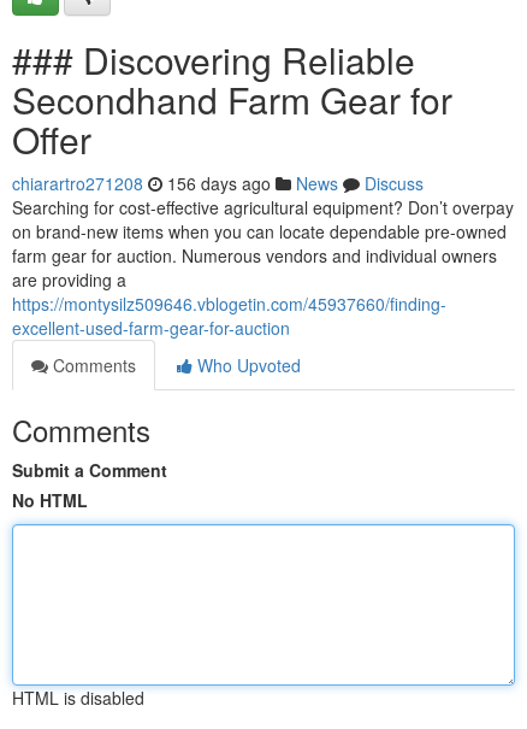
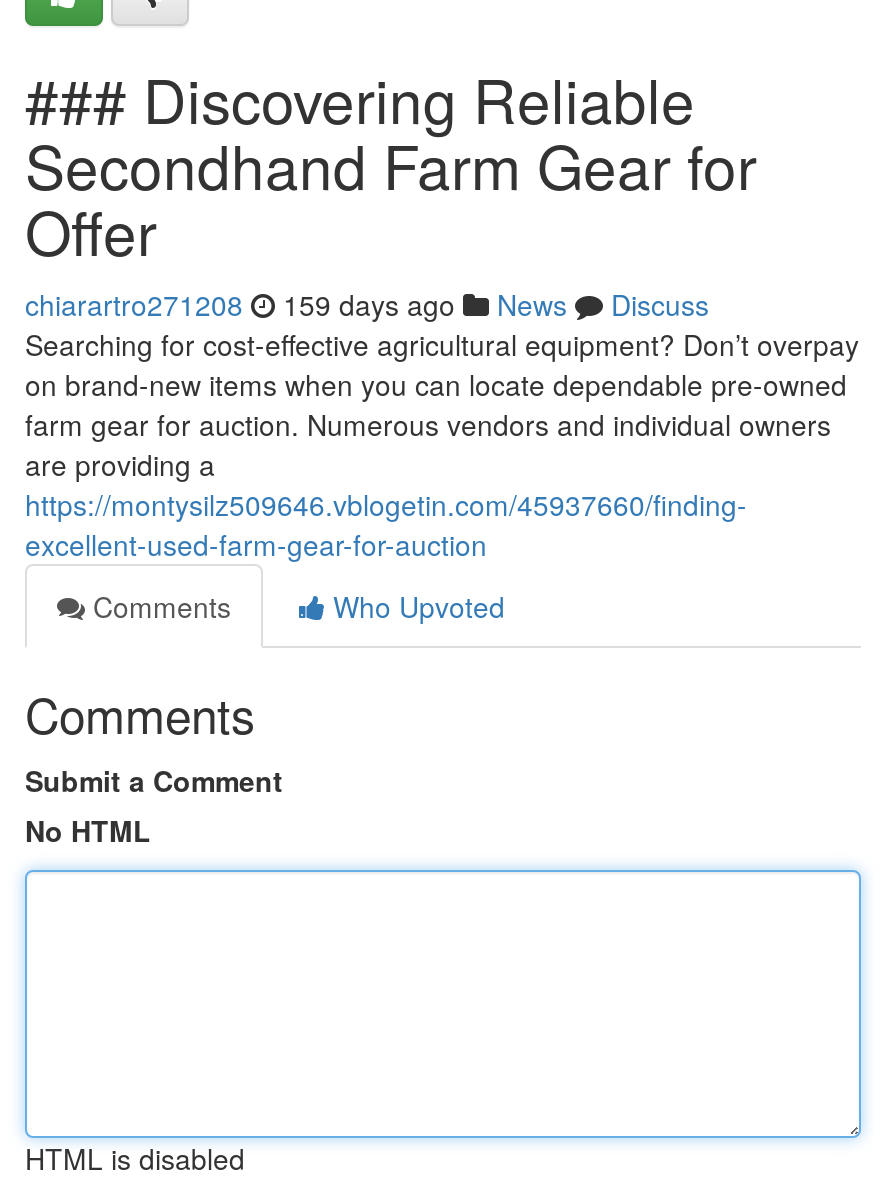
- chiarartro271208 156 days ago News Discuss
+ chiarartro271208 159 days ago News Discuss
